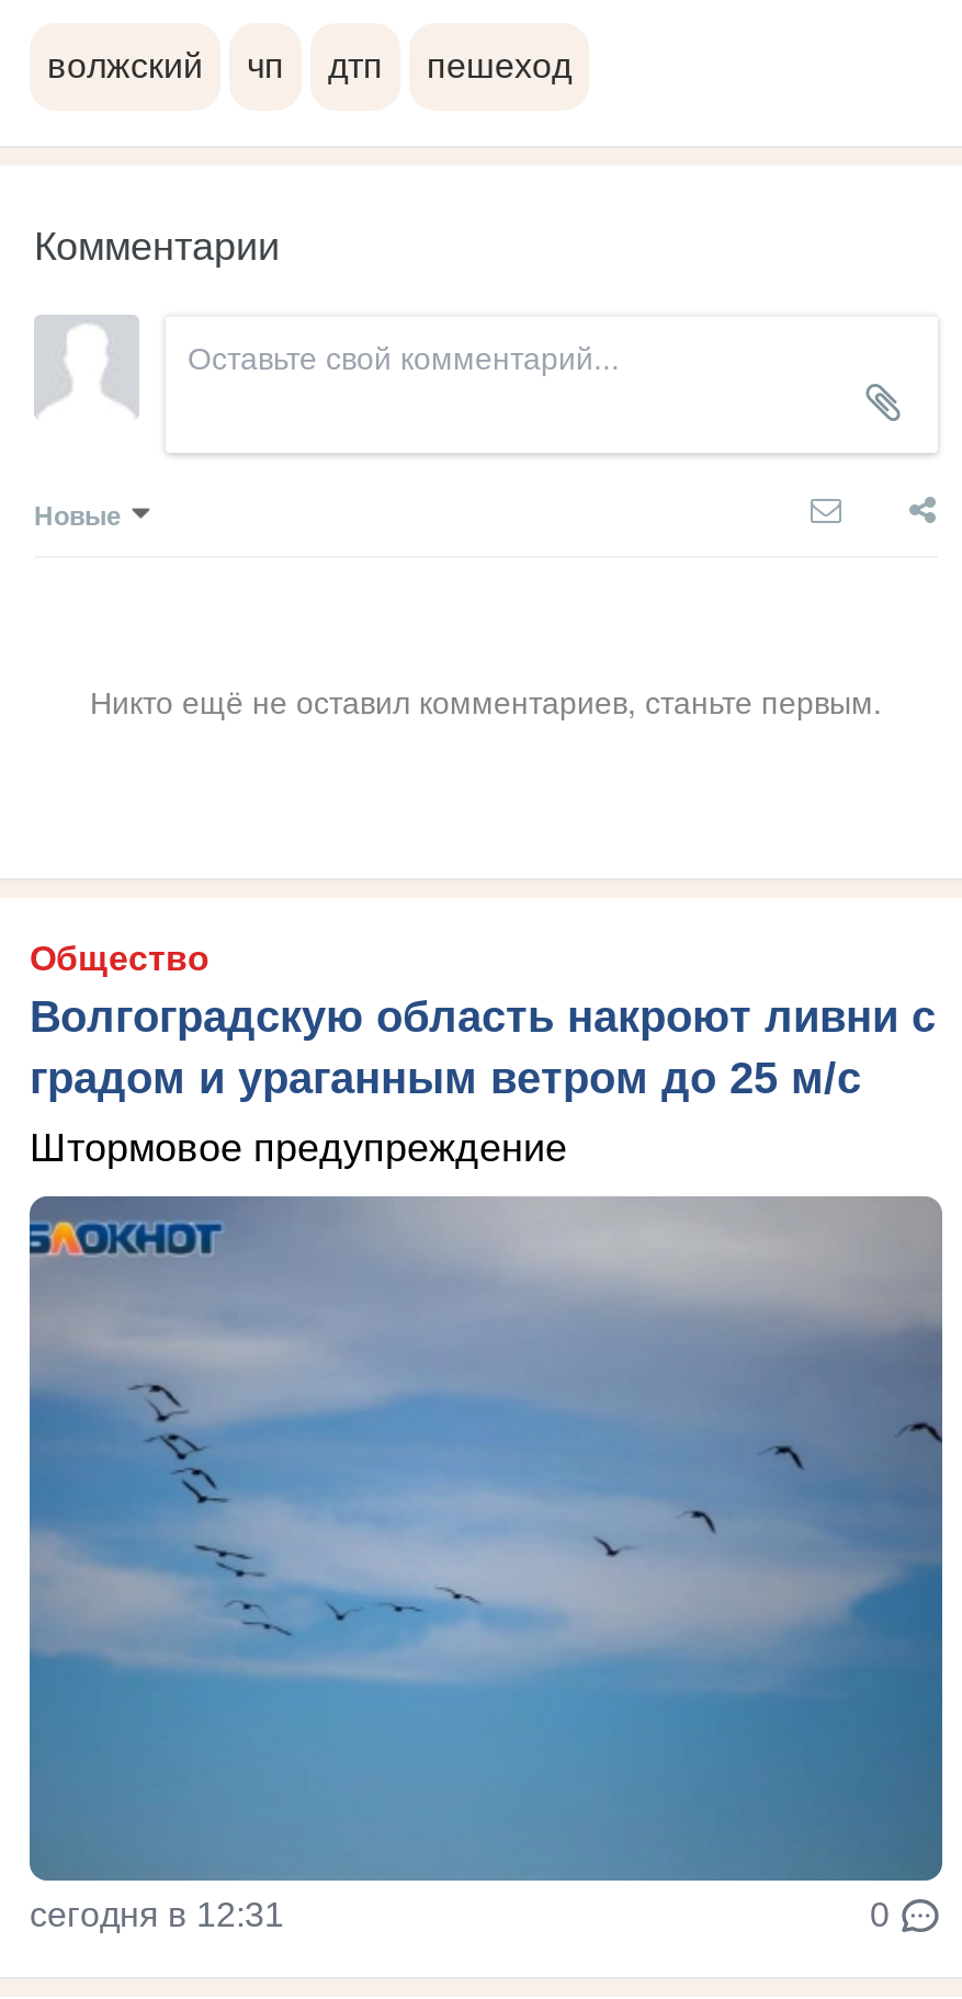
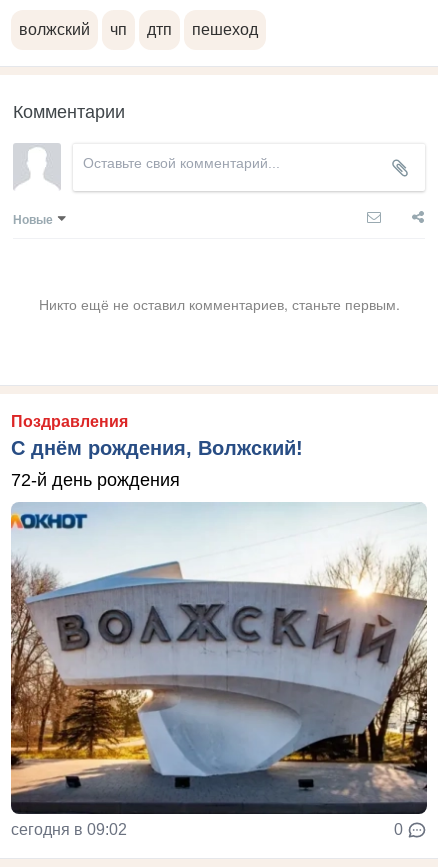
- Общество
- Волгоградскую область накроют ливни с
- градом и ураганным ветром до 25 м/с
+ Поздравления
+ С днём рождения, Волжский!

- Штормовое предупреждение
+ 72-й день рождения

- [image]
- сегодня в 12:31
+ [image]
+ сегодня в 09:02
